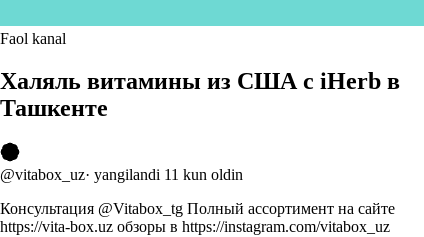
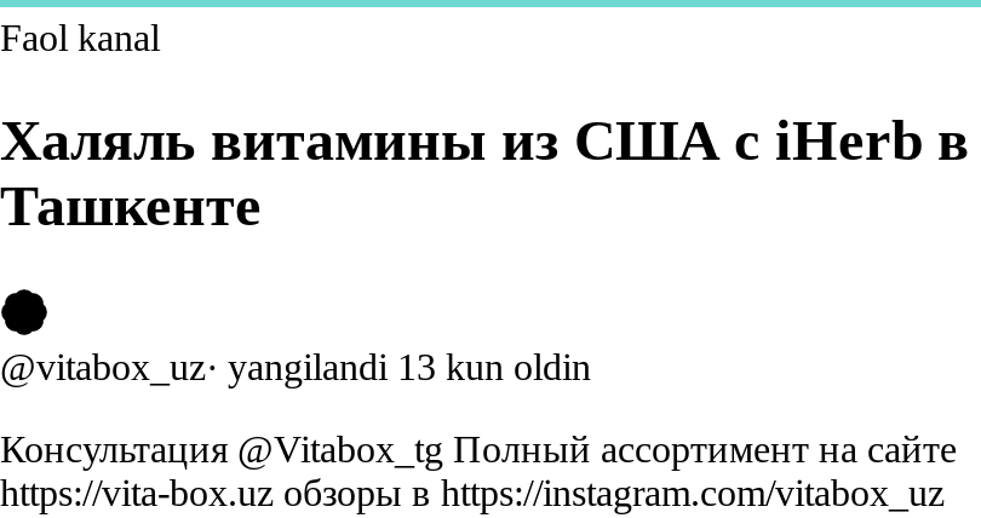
- @vitabox_uz · yangilandi 11 kun oldin
+ @vitabox_uz · yangilandi 13 kun oldin
